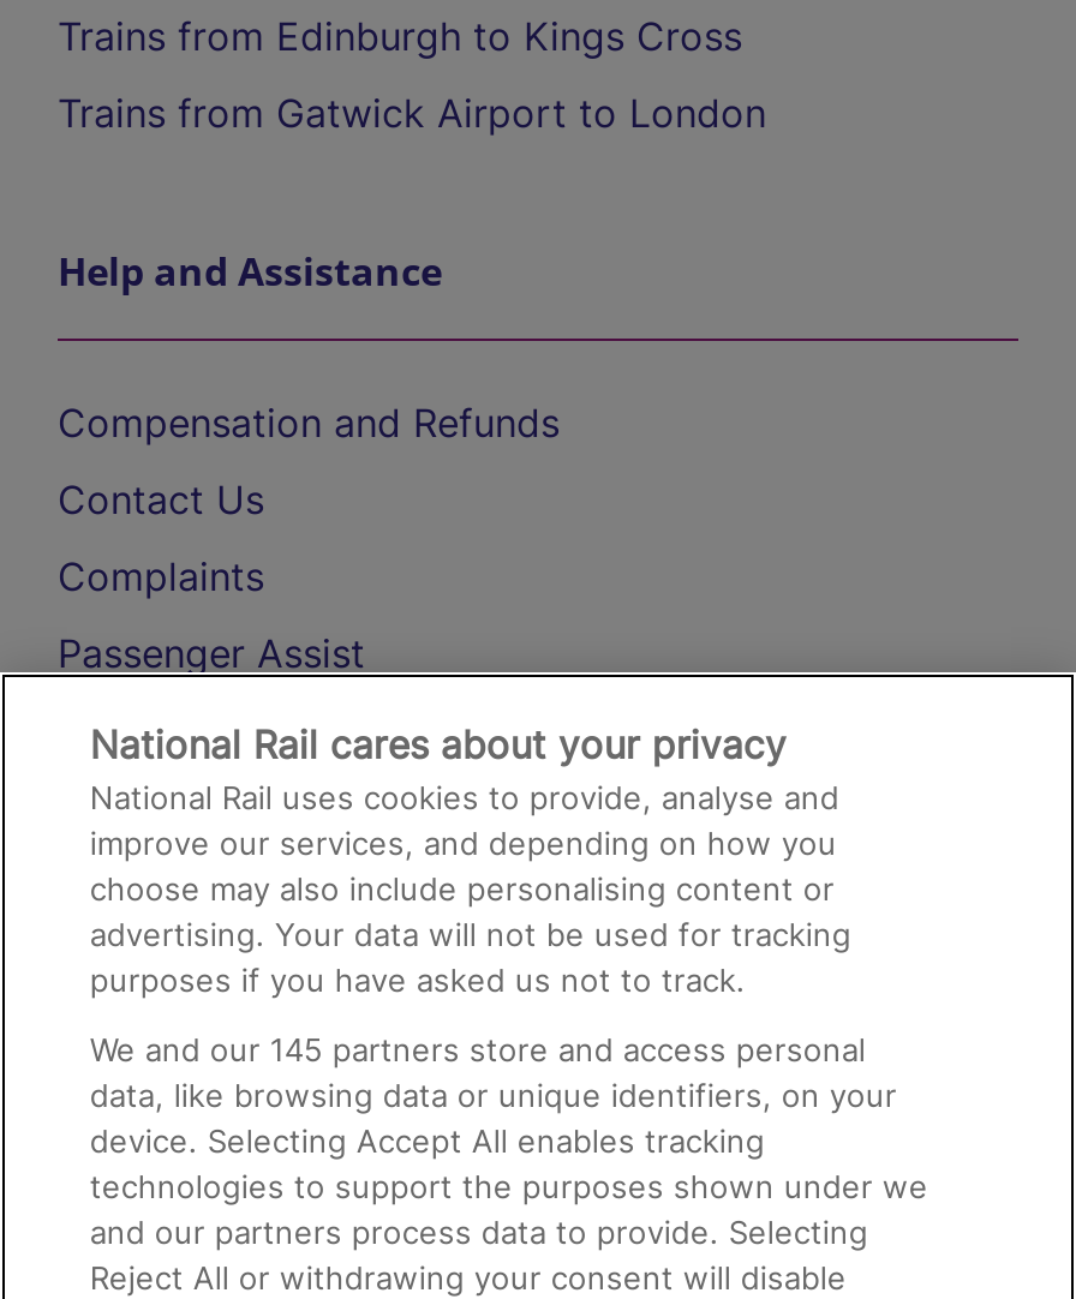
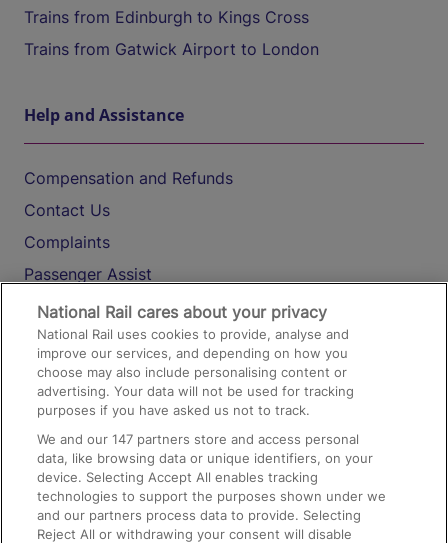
- We and our 145 partners store and access personal
+ We and our 147 partners store and access personal
